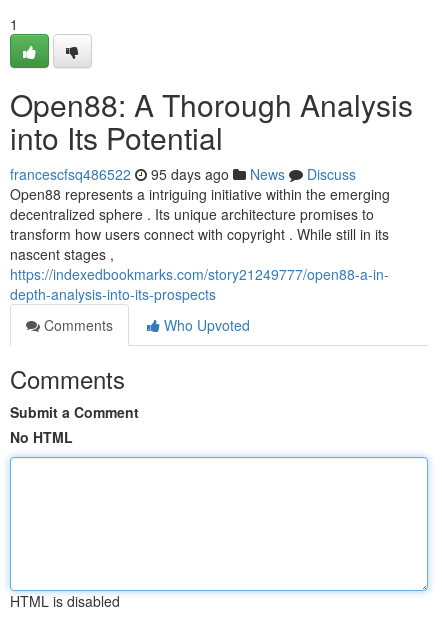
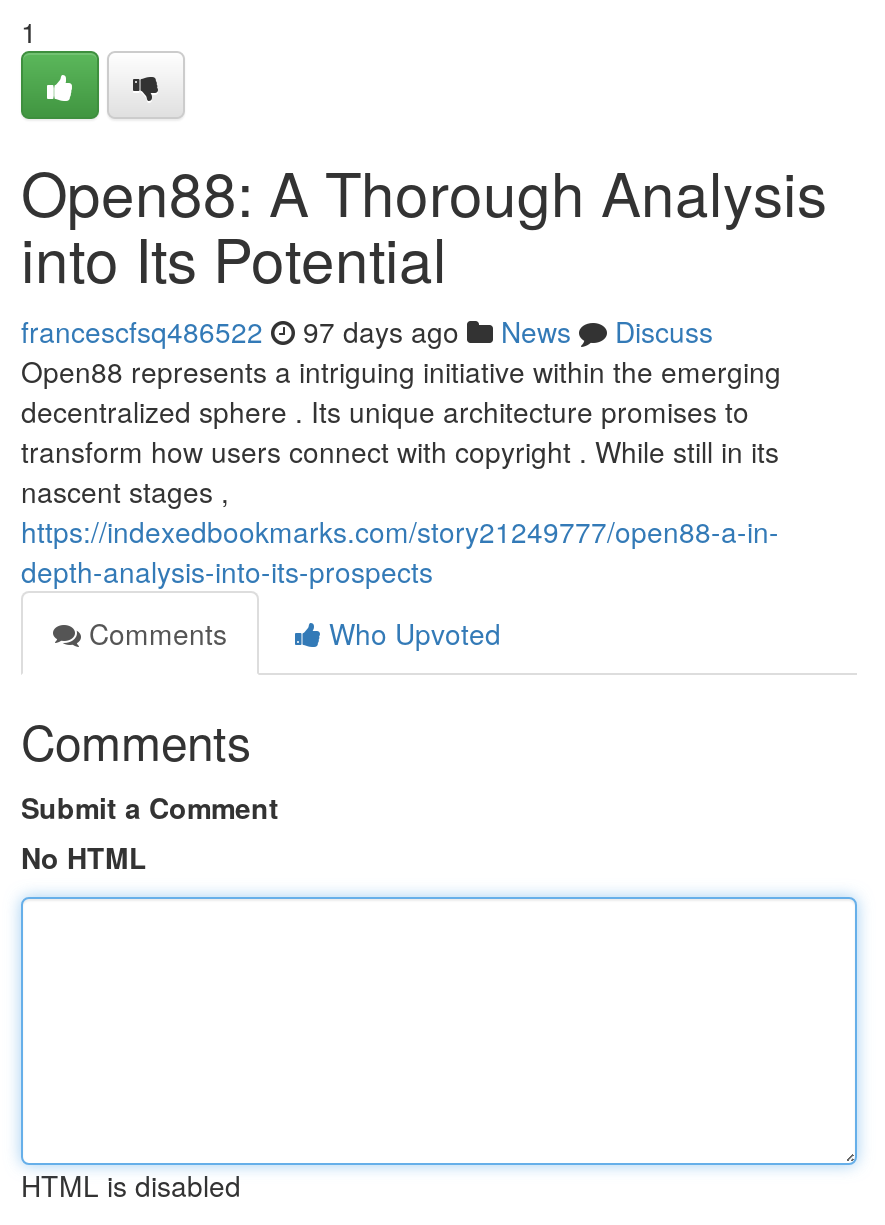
- francescfsq486522 95 days ago News Discuss
+ francescfsq486522 97 days ago News Discuss
